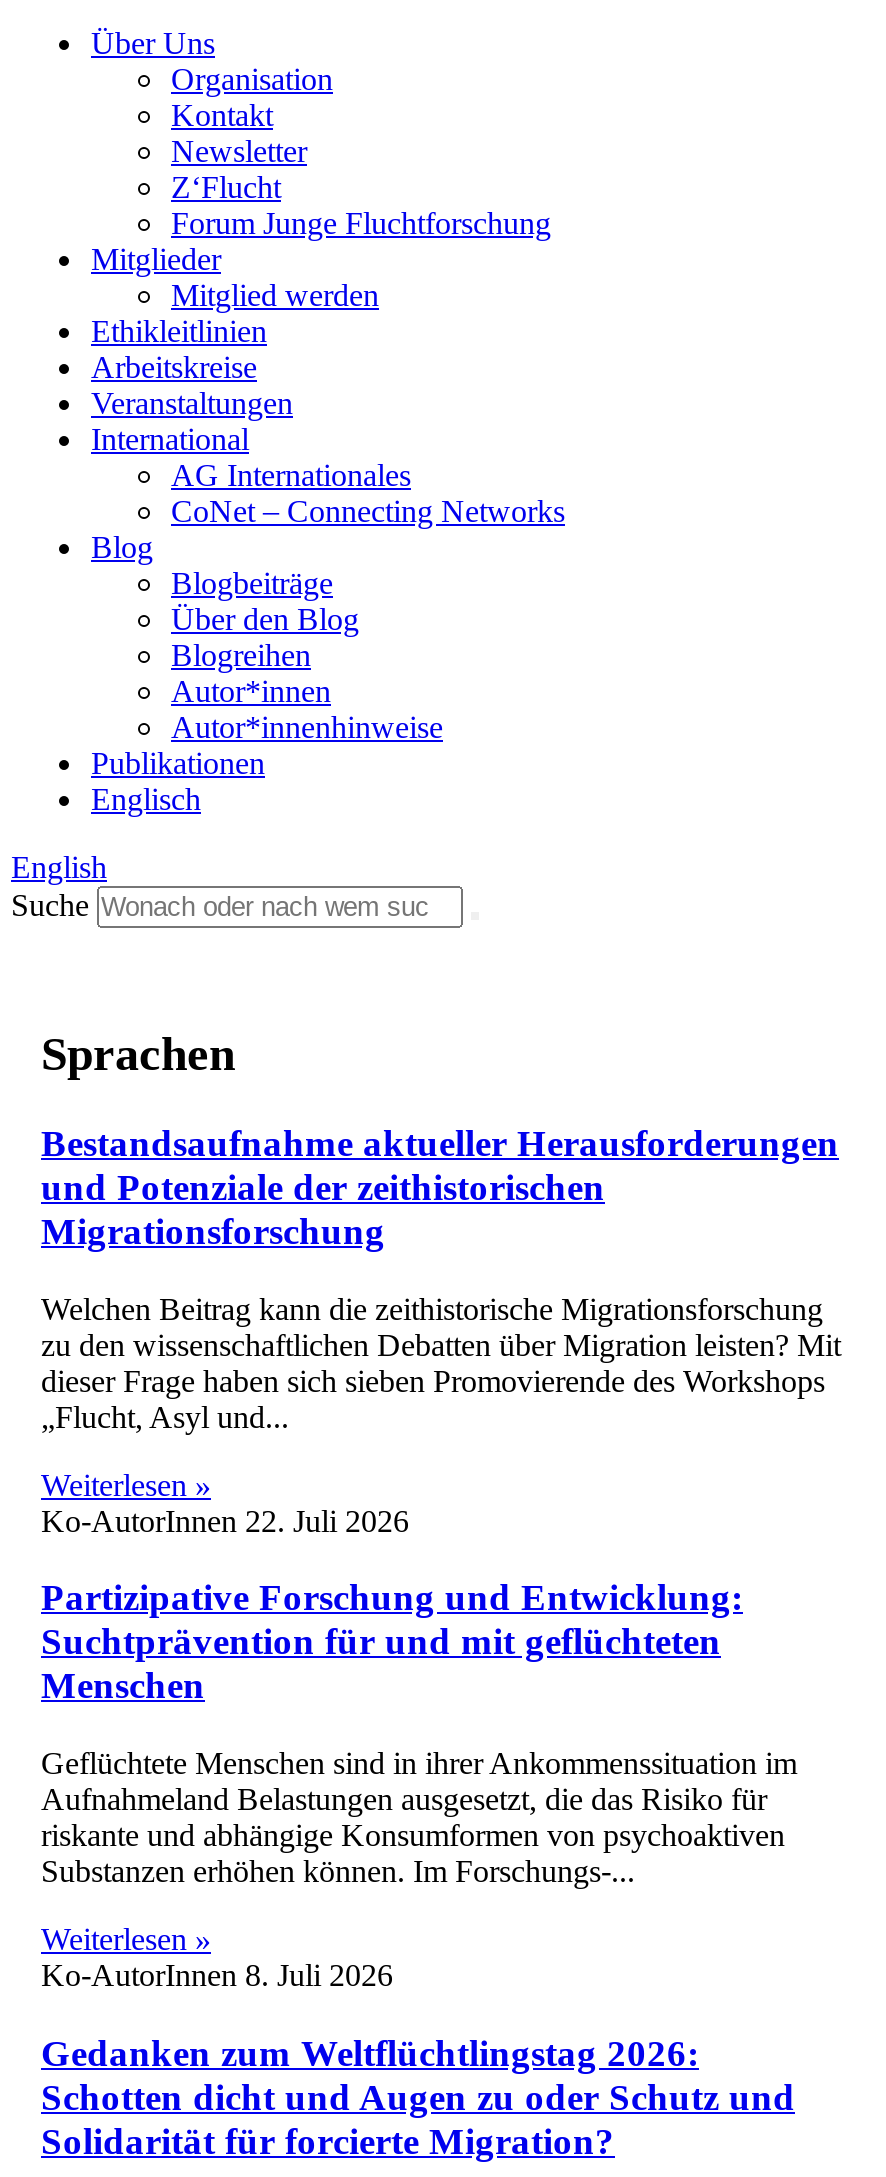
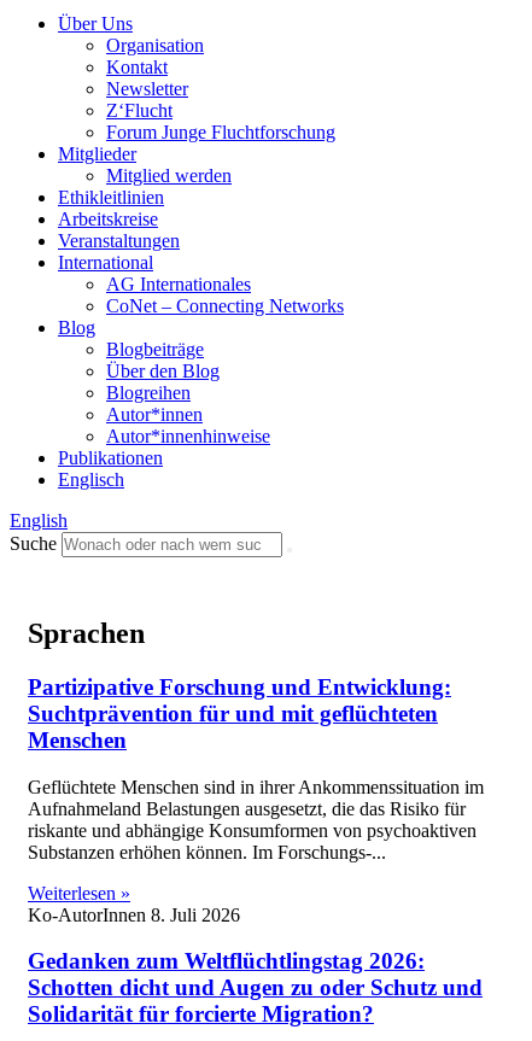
- Bestandsaufnahme aktueller Herausforderungen
- und Potenziale der zeithistorischen
- Migrationsforschung
- Welchen Beitrag kann die zeithistorische Migrationsforschung
- zu den wissenschaftlichen Debatten über Migration leisten? Mit
- dieser Frage haben sich sieben Promovierende des Workshops
- „Flucht, Asyl und
- Weiterlesen »
- Ko-AutorInnen 22. Juli 2026
